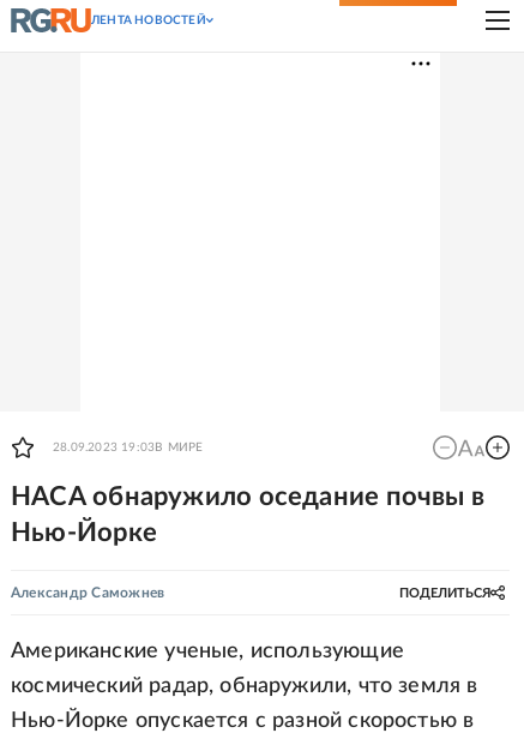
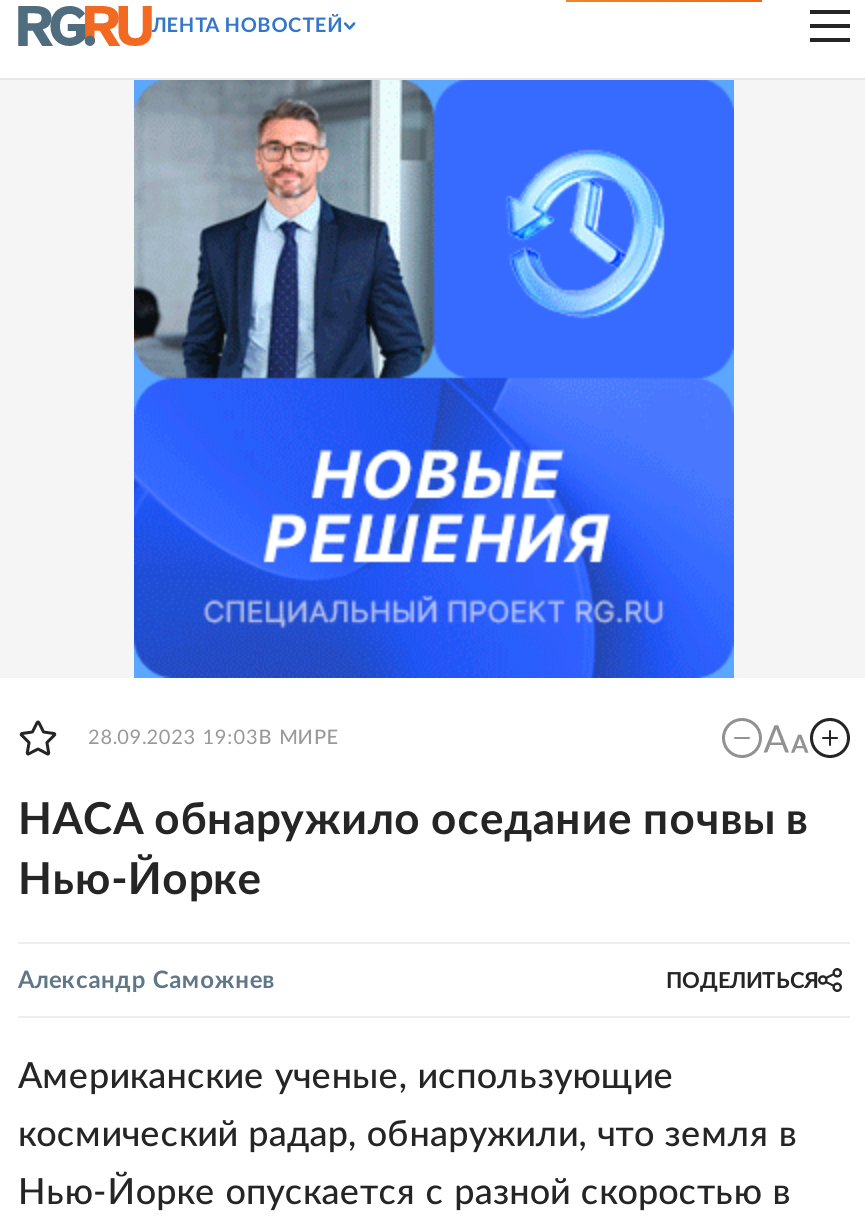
+ [image]
